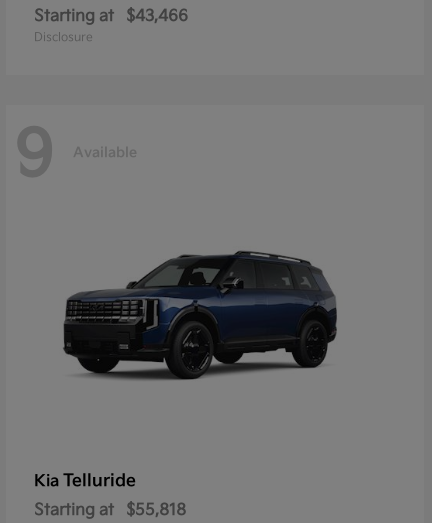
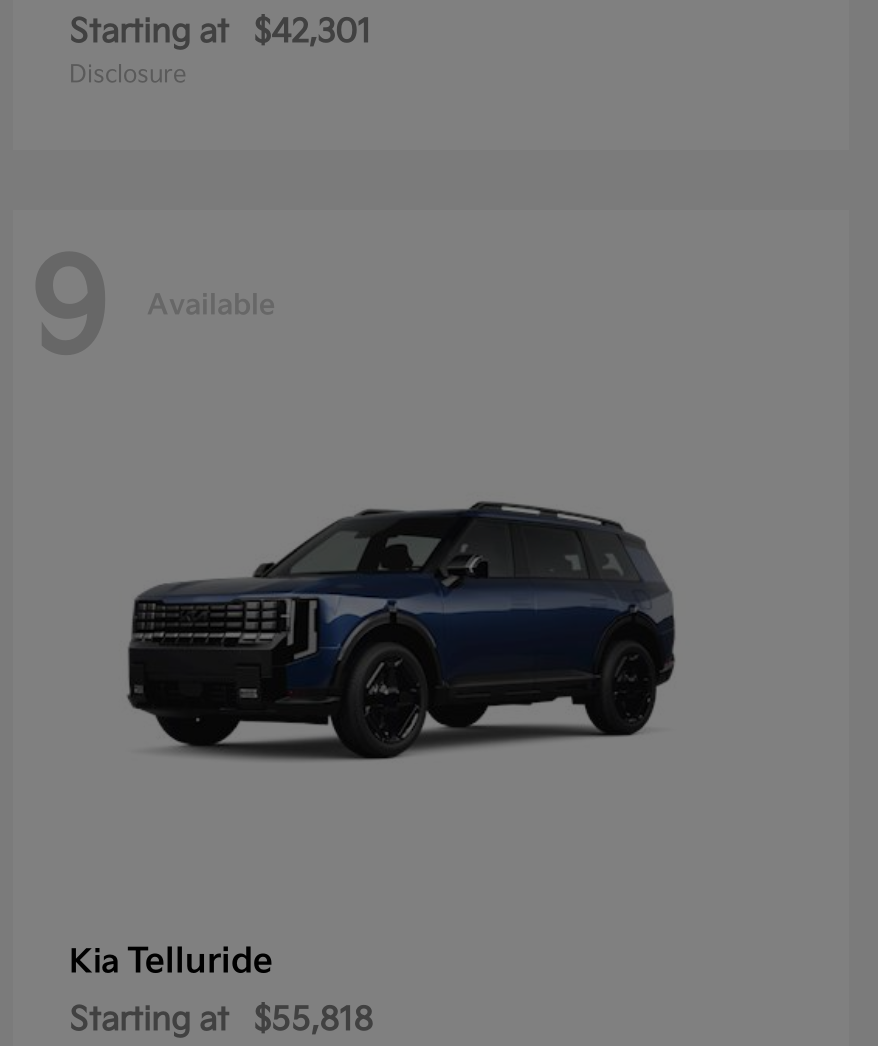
- Starting at $43,466
+ Starting at $42,301
